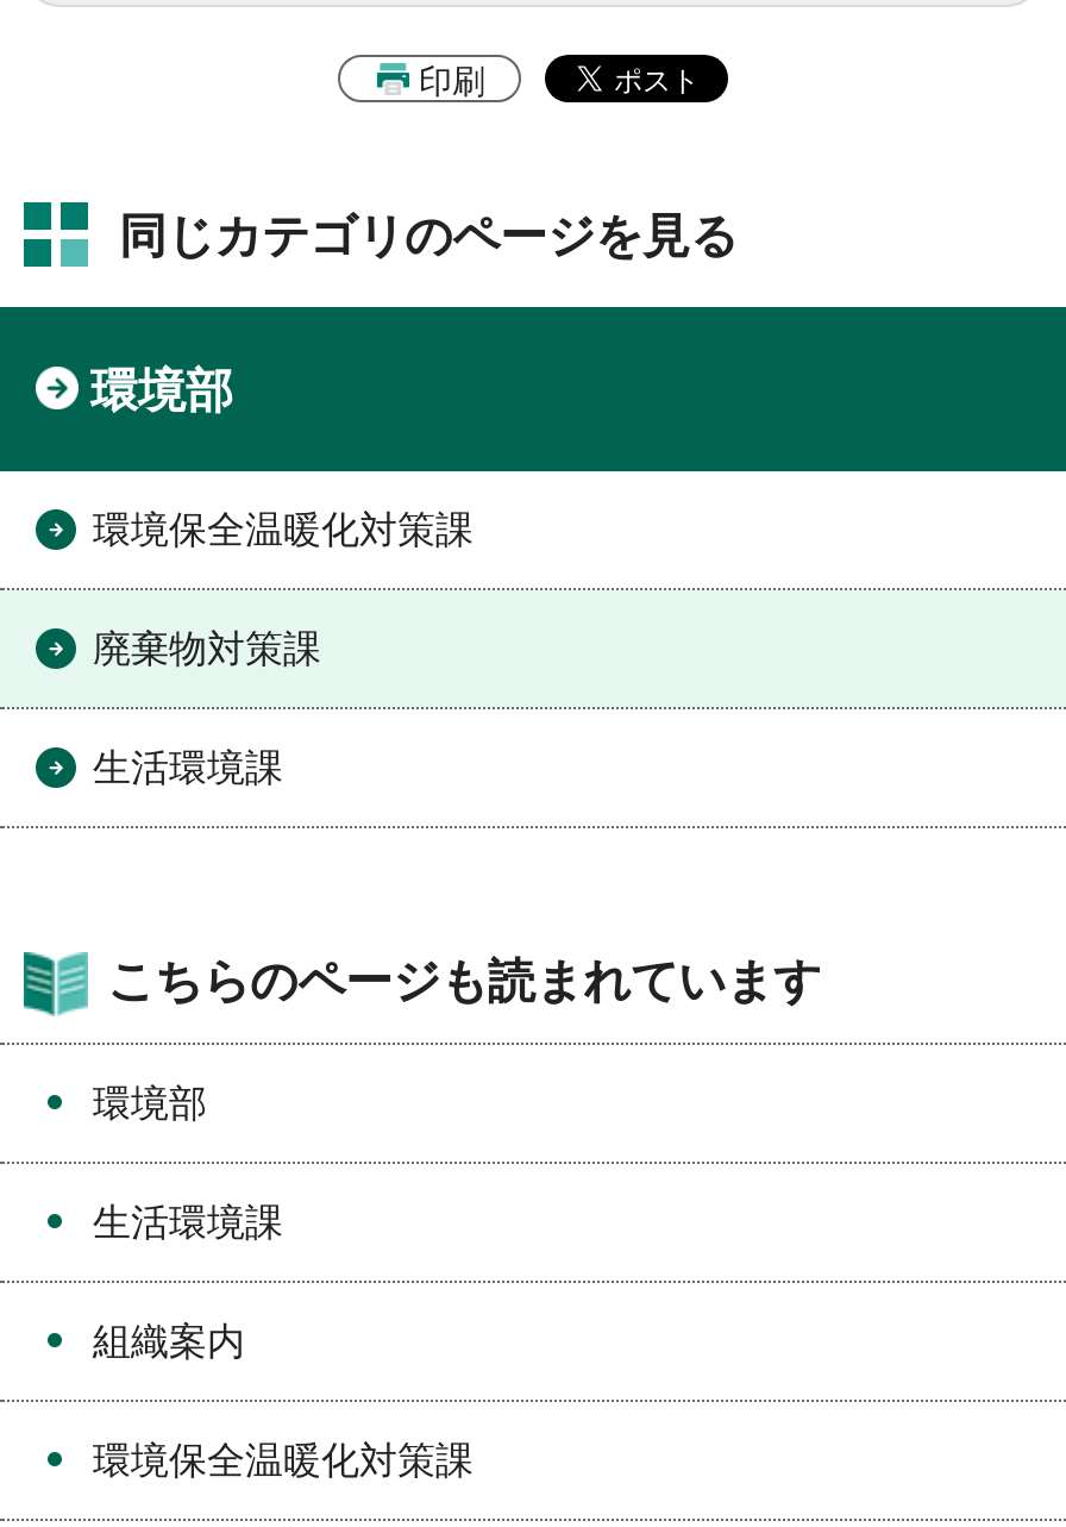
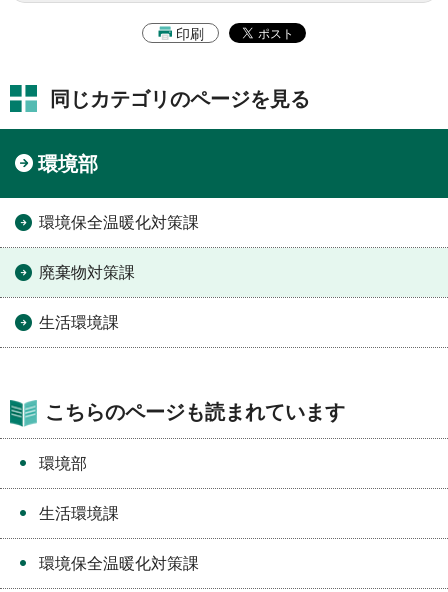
- 組織案内
